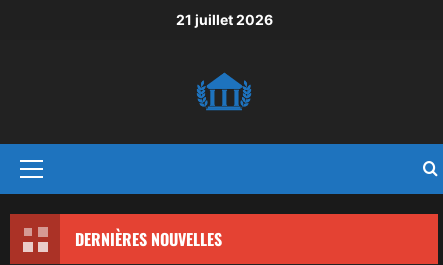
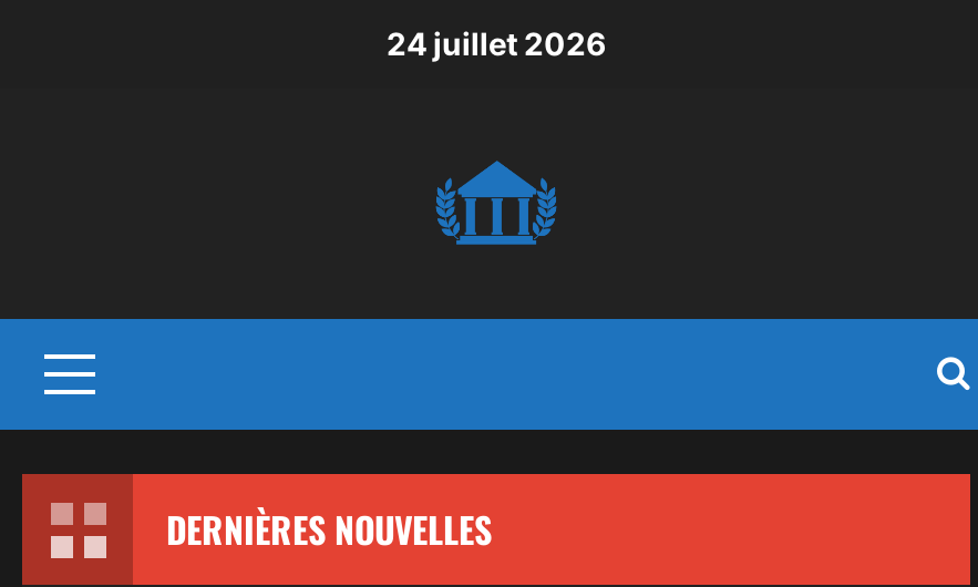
- 21 juillet 2026
+ 24 juillet 2026
